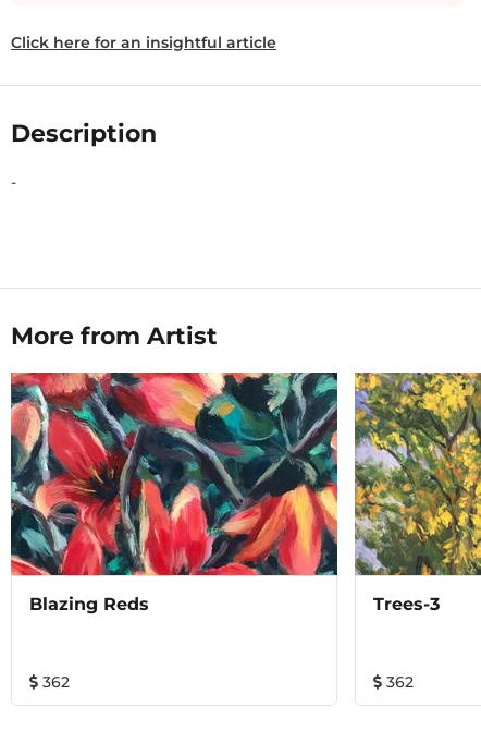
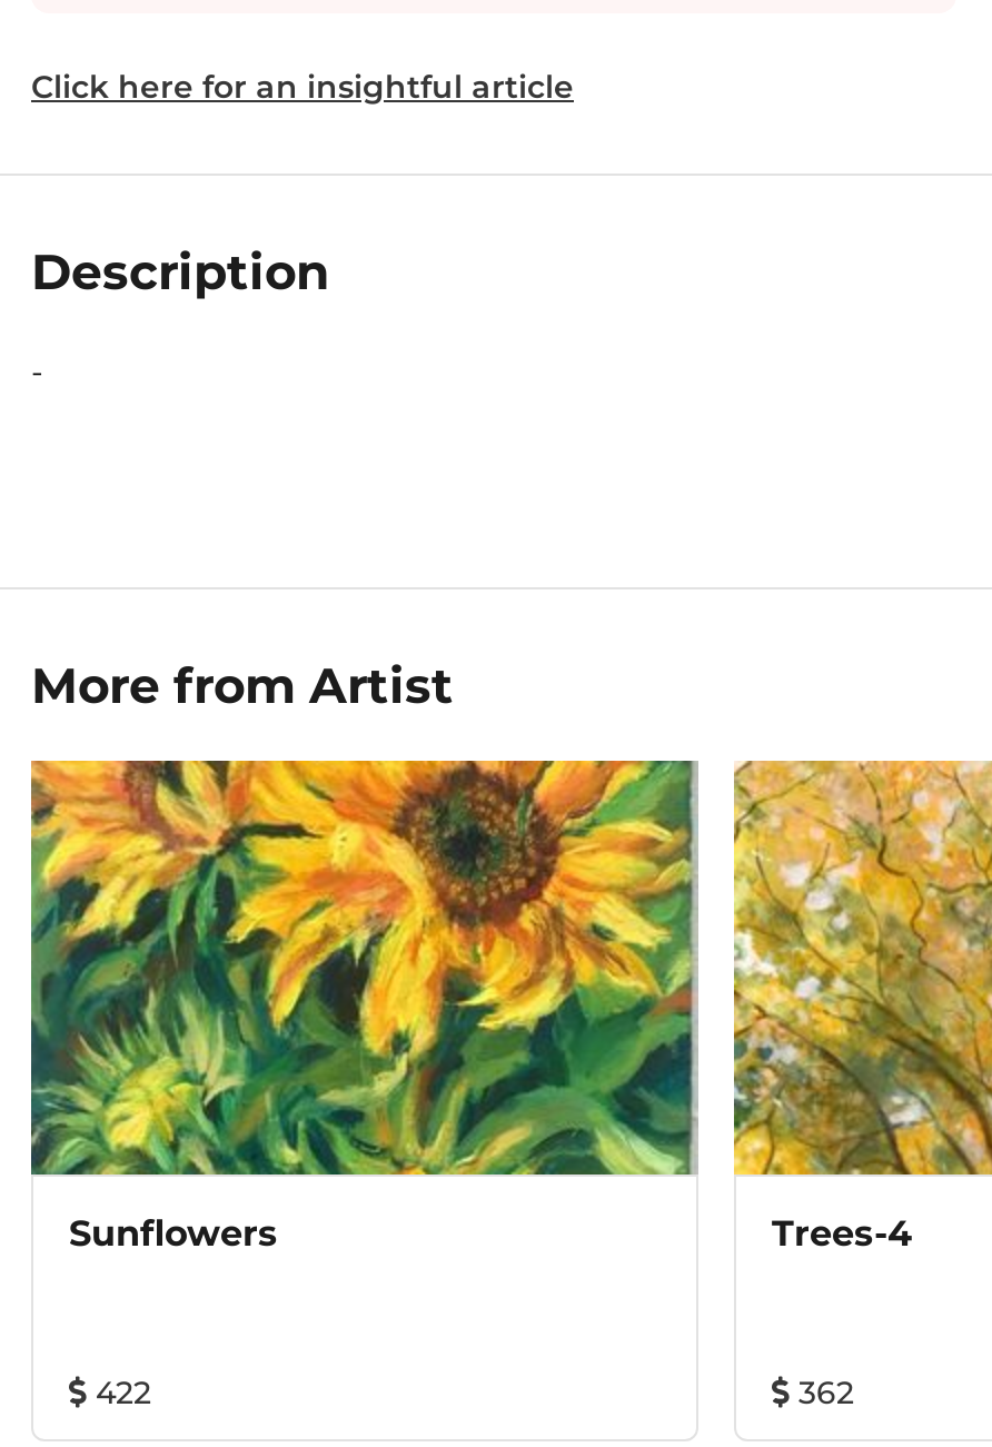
- [image]
- Blazing Reds
+ [image]
+ Sunflowers

- [image]
- Trees-3
+ [image]
+ Trees-4

- 362
+ 422
